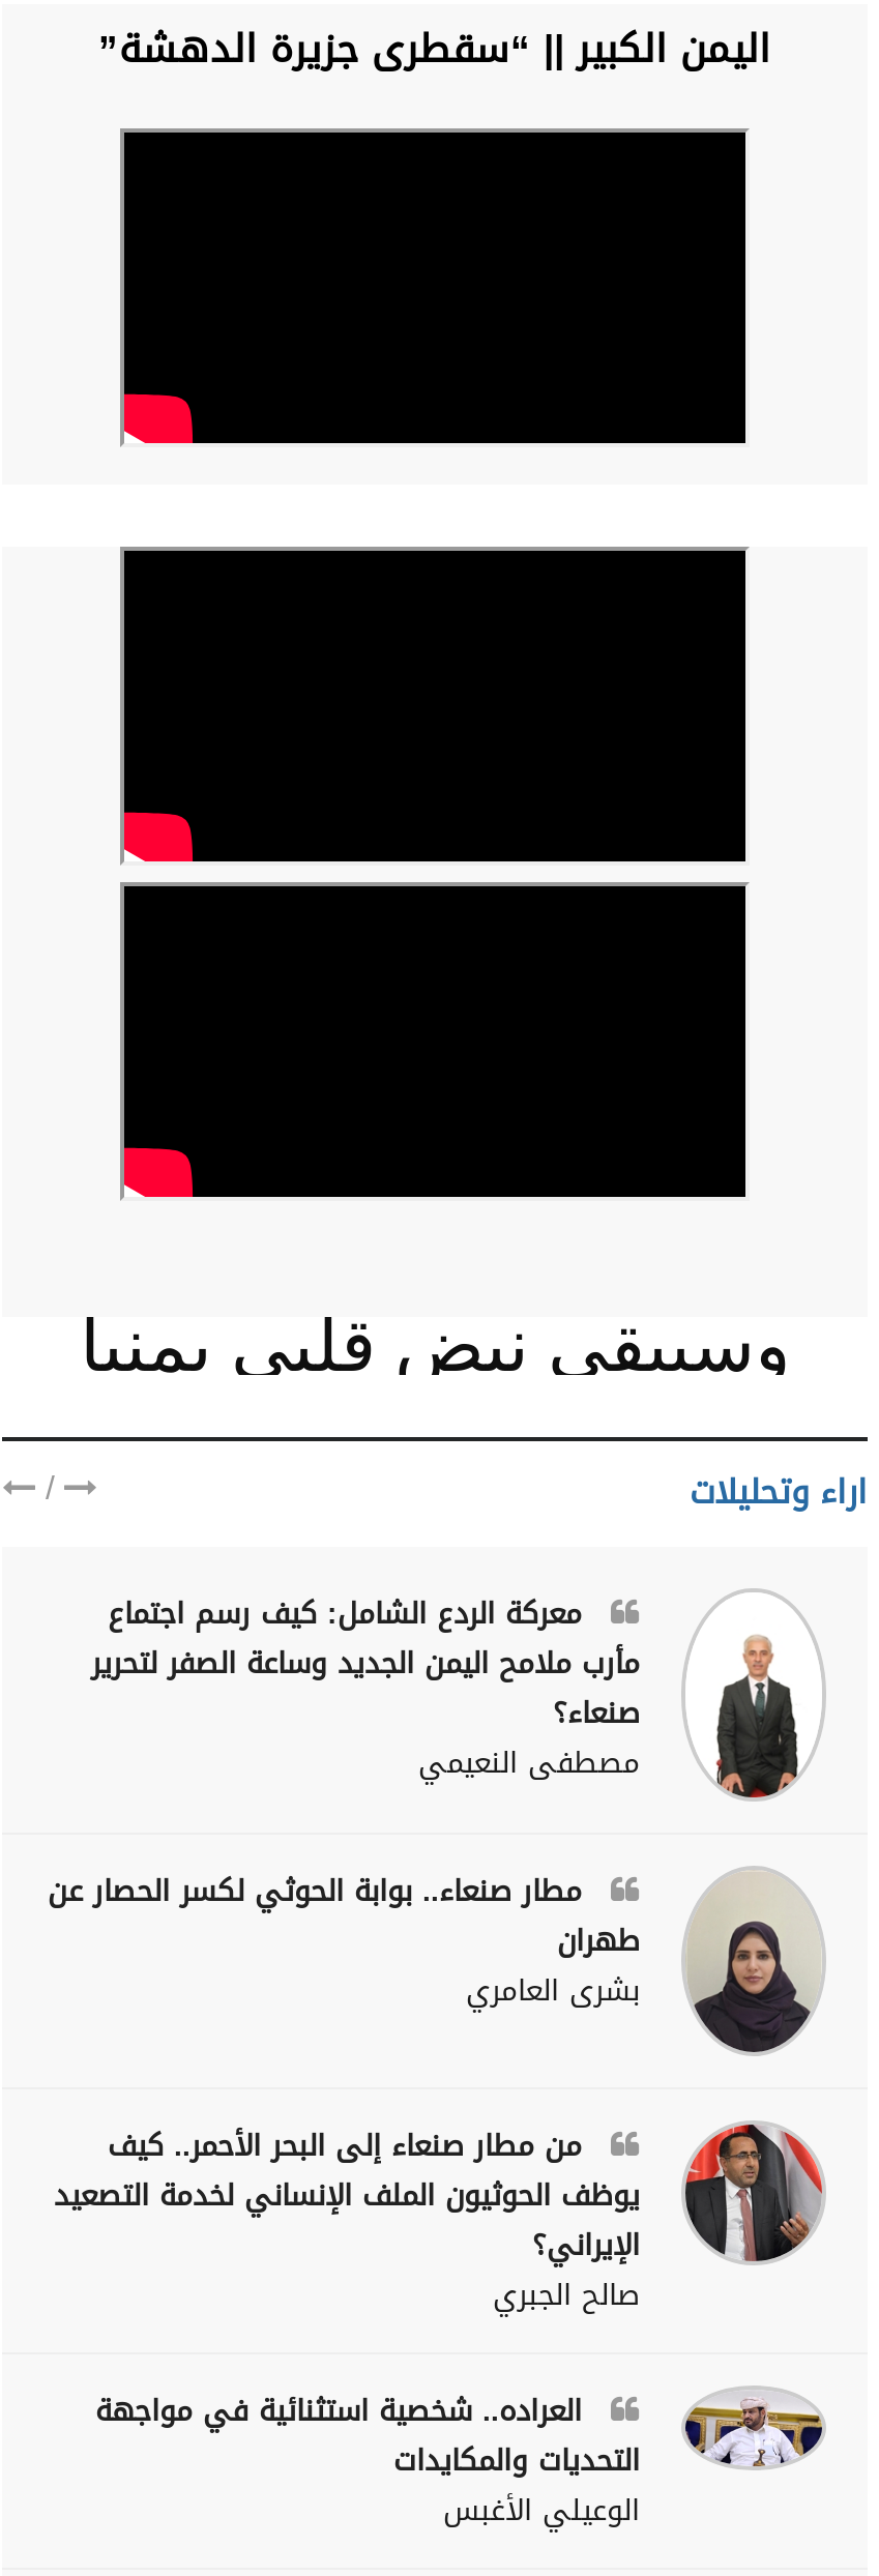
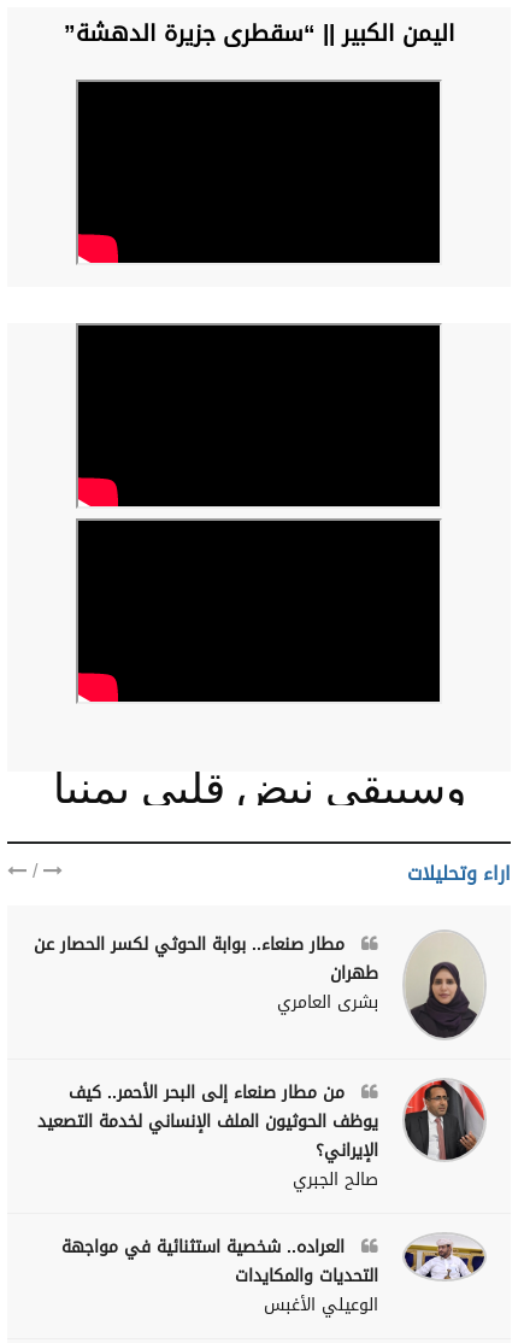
- [image]
- معركة الردع الشامل: كيف رسم اجتماع
- مأرب ملامح اليمن الجديد وساعة الصفر لتحرير
- صنعاء؟
- مصطفى النعيمي
